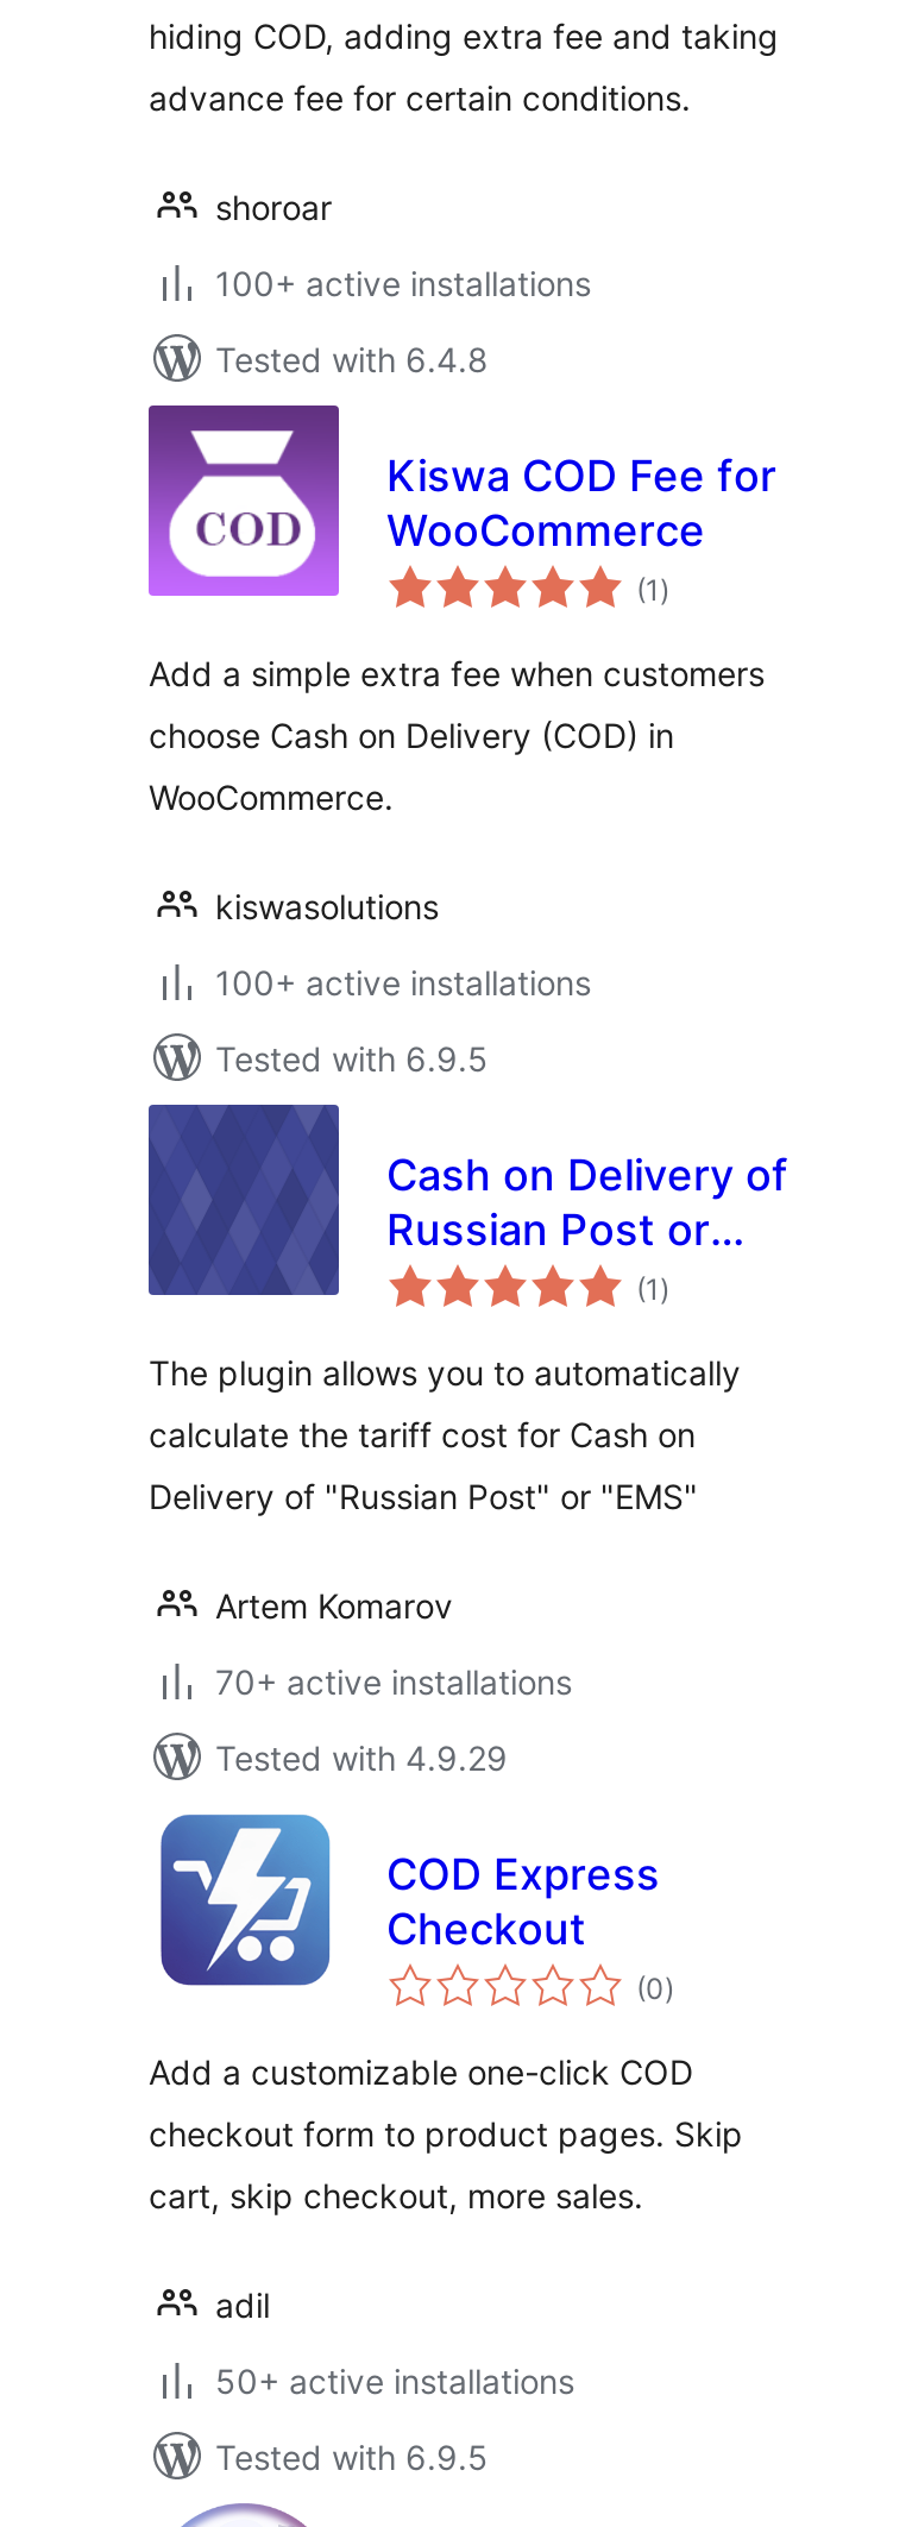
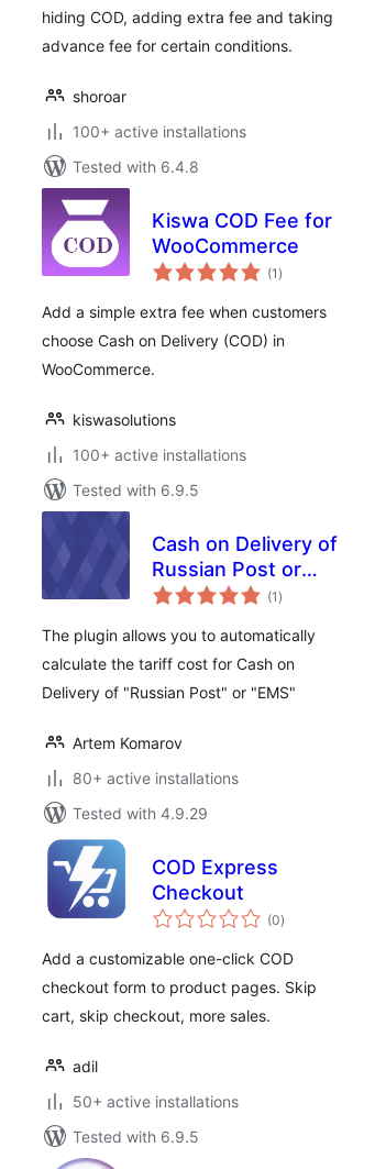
- 70+ active installations
+ 80+ active installations
